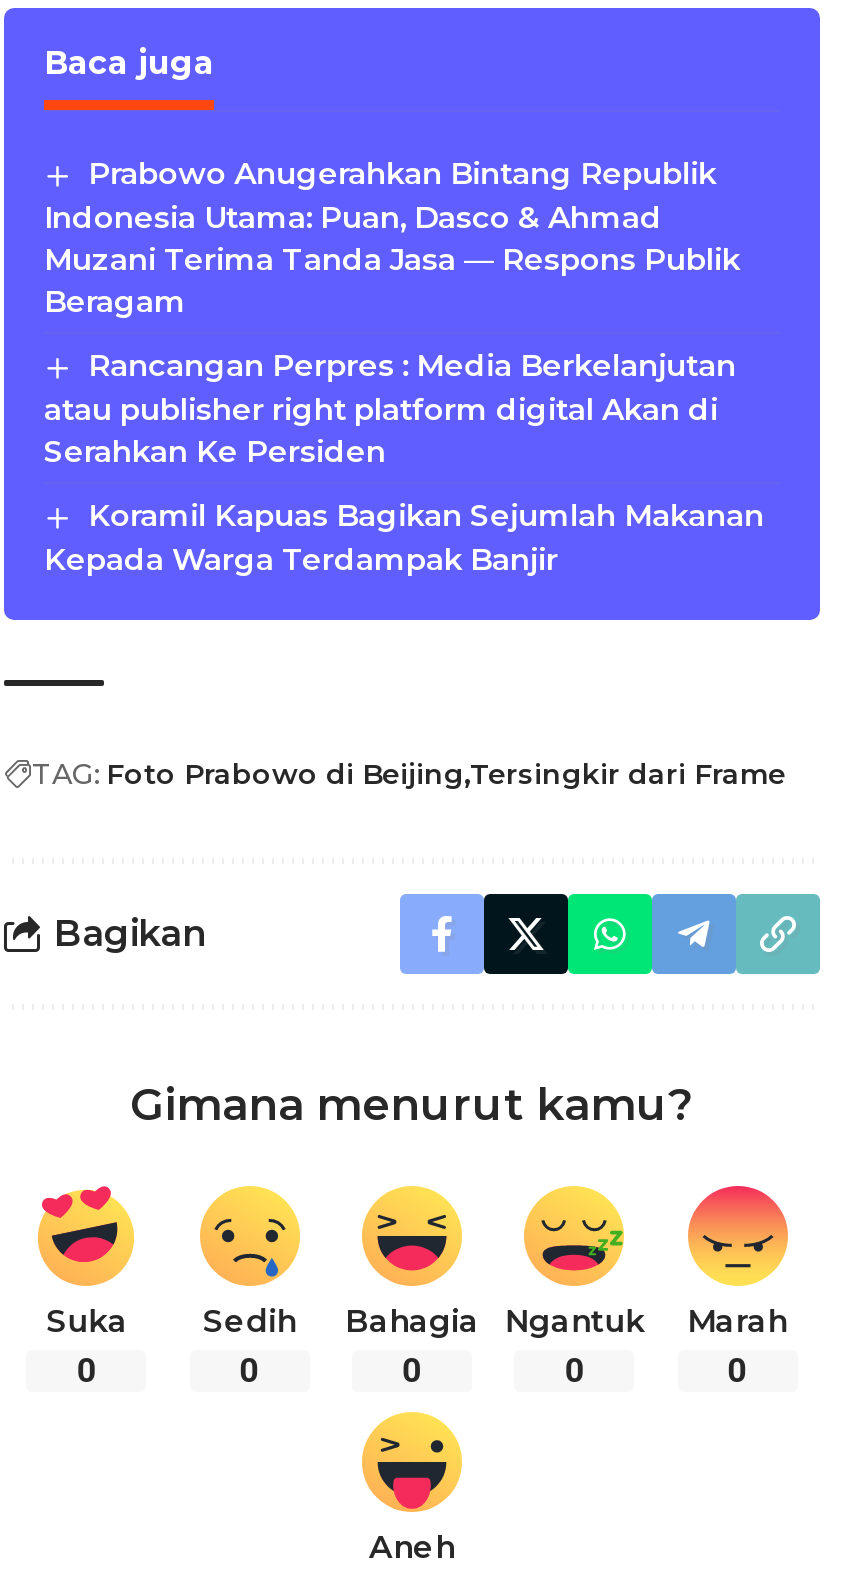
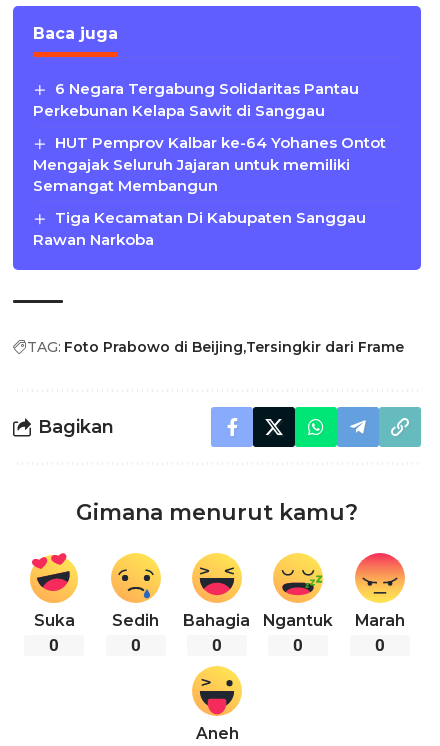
- Prabowo Anugerahkan Bintang Republik
- Indonesia Utama: Puan, Dasco & Ahmad
- Muzani Terima Tanda Jasa — Respons Publik
- Beragam
+ 6 Negara Tergabung Solidaritas Pantau
+ Perkebunan Kelapa Sawit di Sanggau

- Rancangan Perpres : Media Berkelanjutan
- atau publisher right platform digital Akan di
- Serahkan Ke Persiden
+ HUT Pemprov Kalbar ke-64 Yohanes Ontot
+ Mengajak Seluruh Jajaran untuk memiliki
+ Semangat Membangun

- Koramil Kapuas Bagikan Sejumlah Makanan
- Kepada Warga Terdampak Banjir
+ Tiga Kecamatan Di Kabupaten Sanggau
+ Rawan Narkoba
